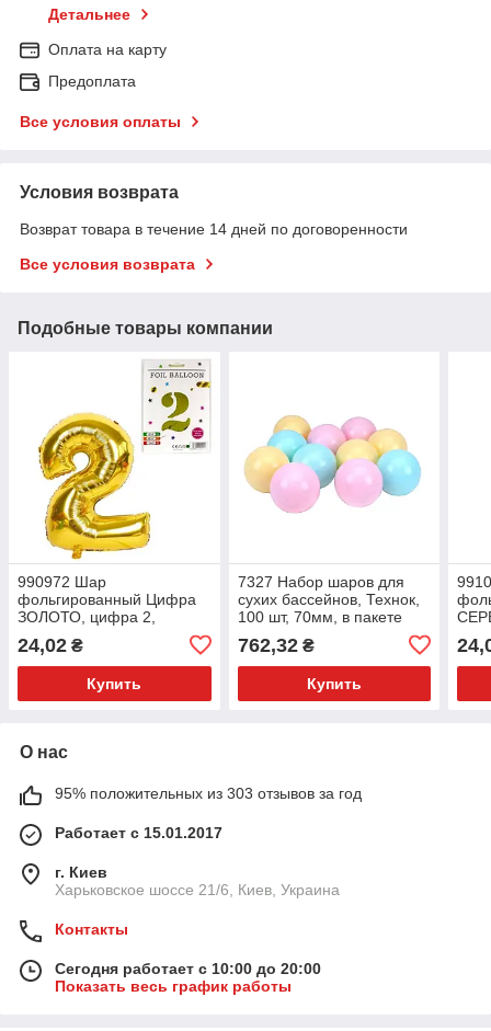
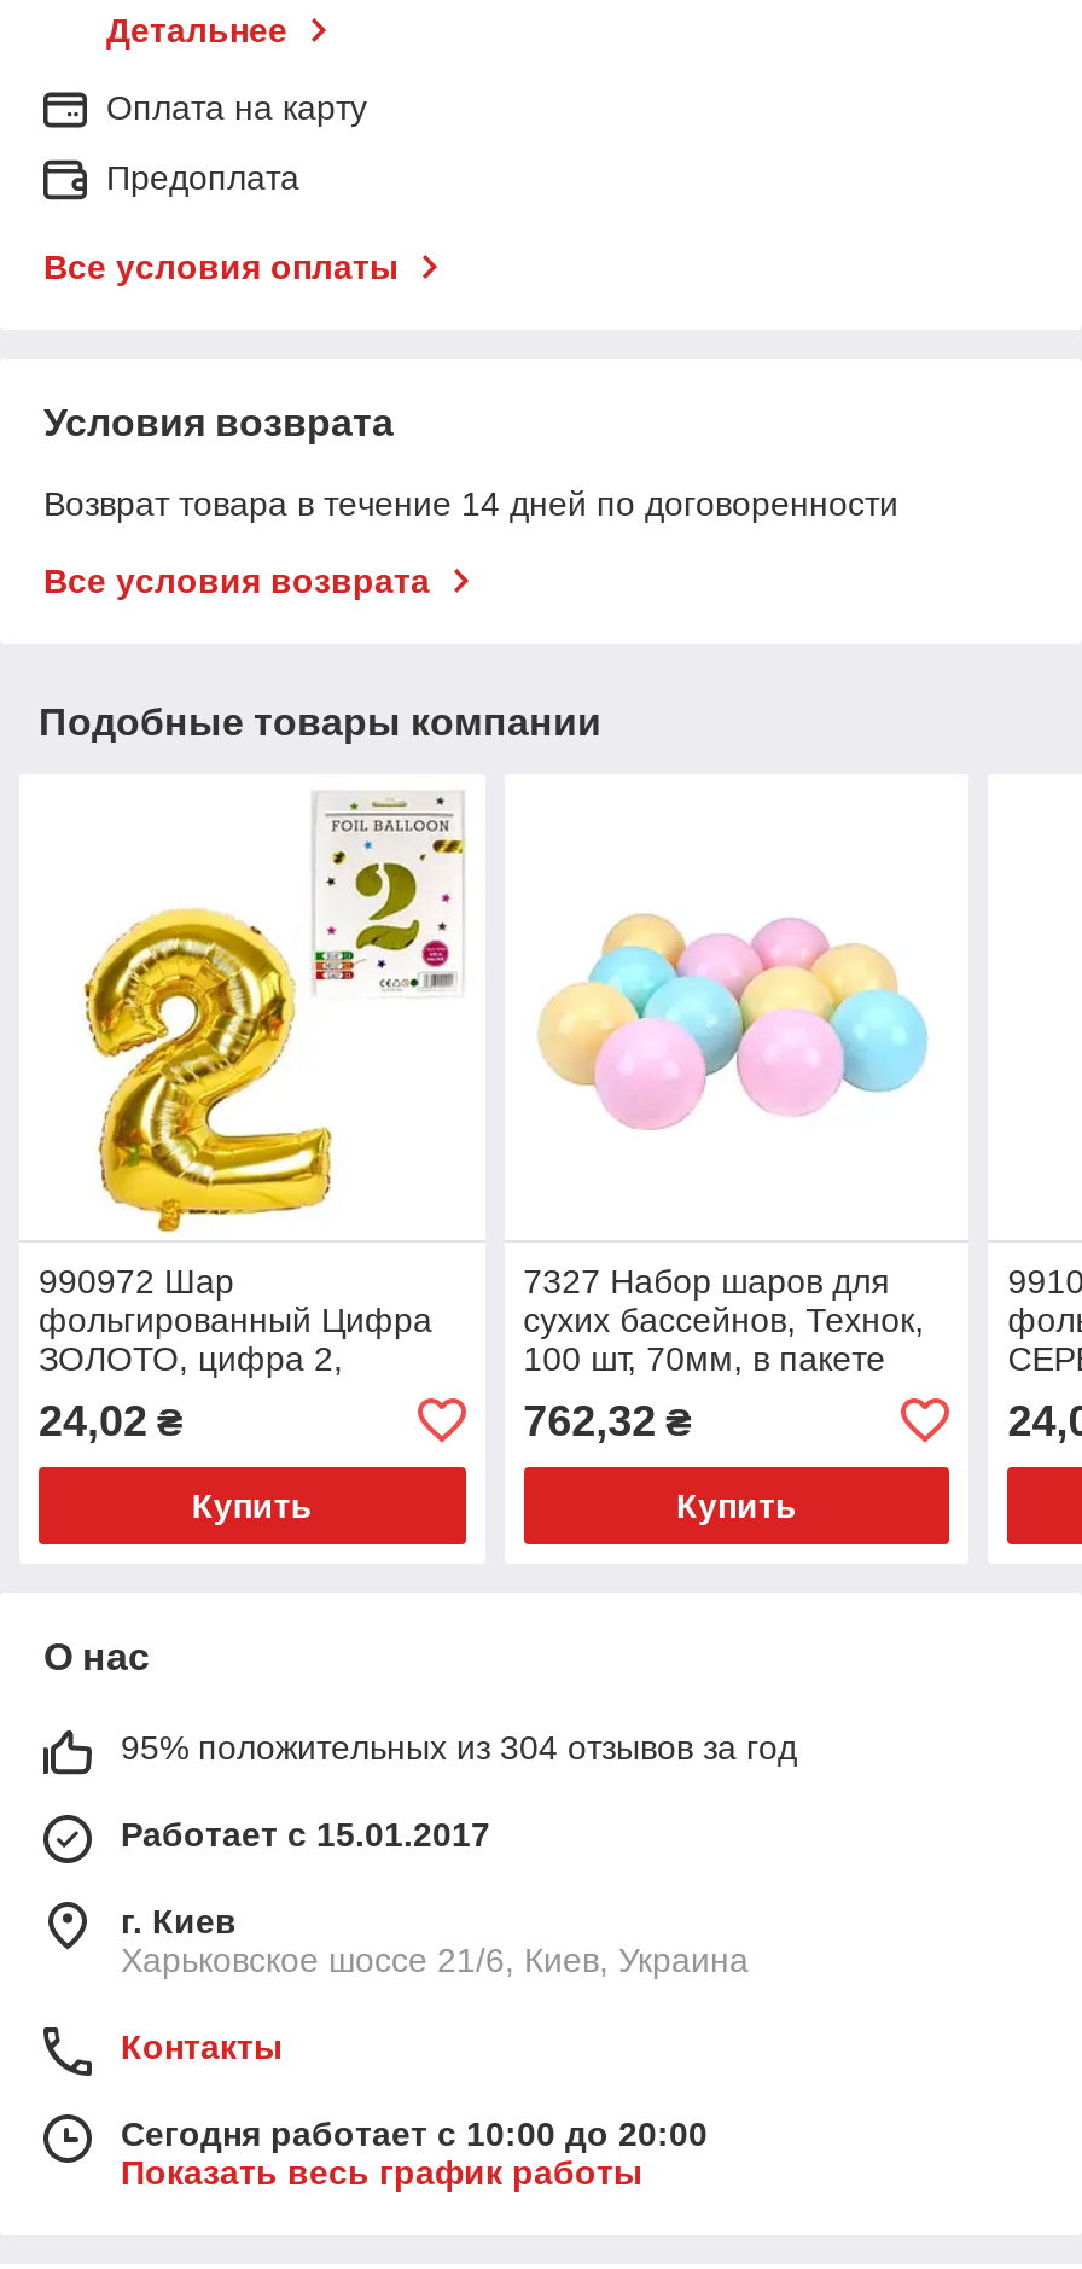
- 95% положительных из 303 отзывов за год
+ 95% положительных из 304 отзывов за год
